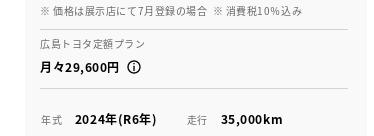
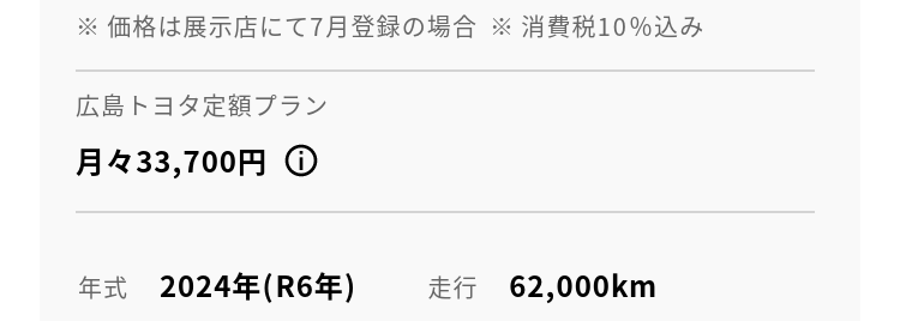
- 月々29,600円
+ 月々33,700円

- 年式 2024年(R6年) 走行 35,000km
+ 年式 2024年(R6年) 走行 62,000km
